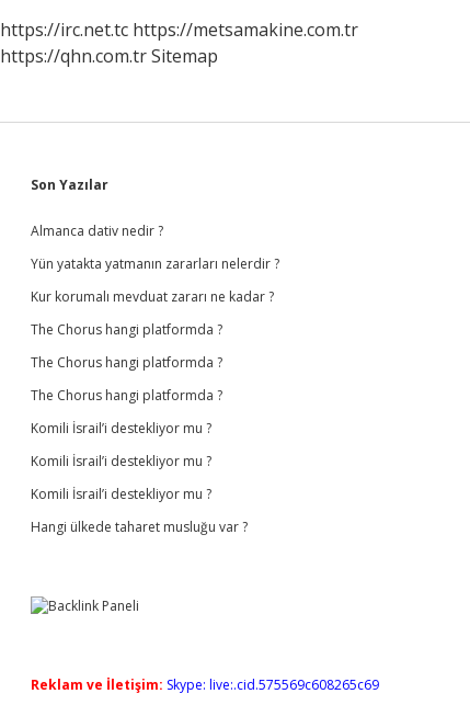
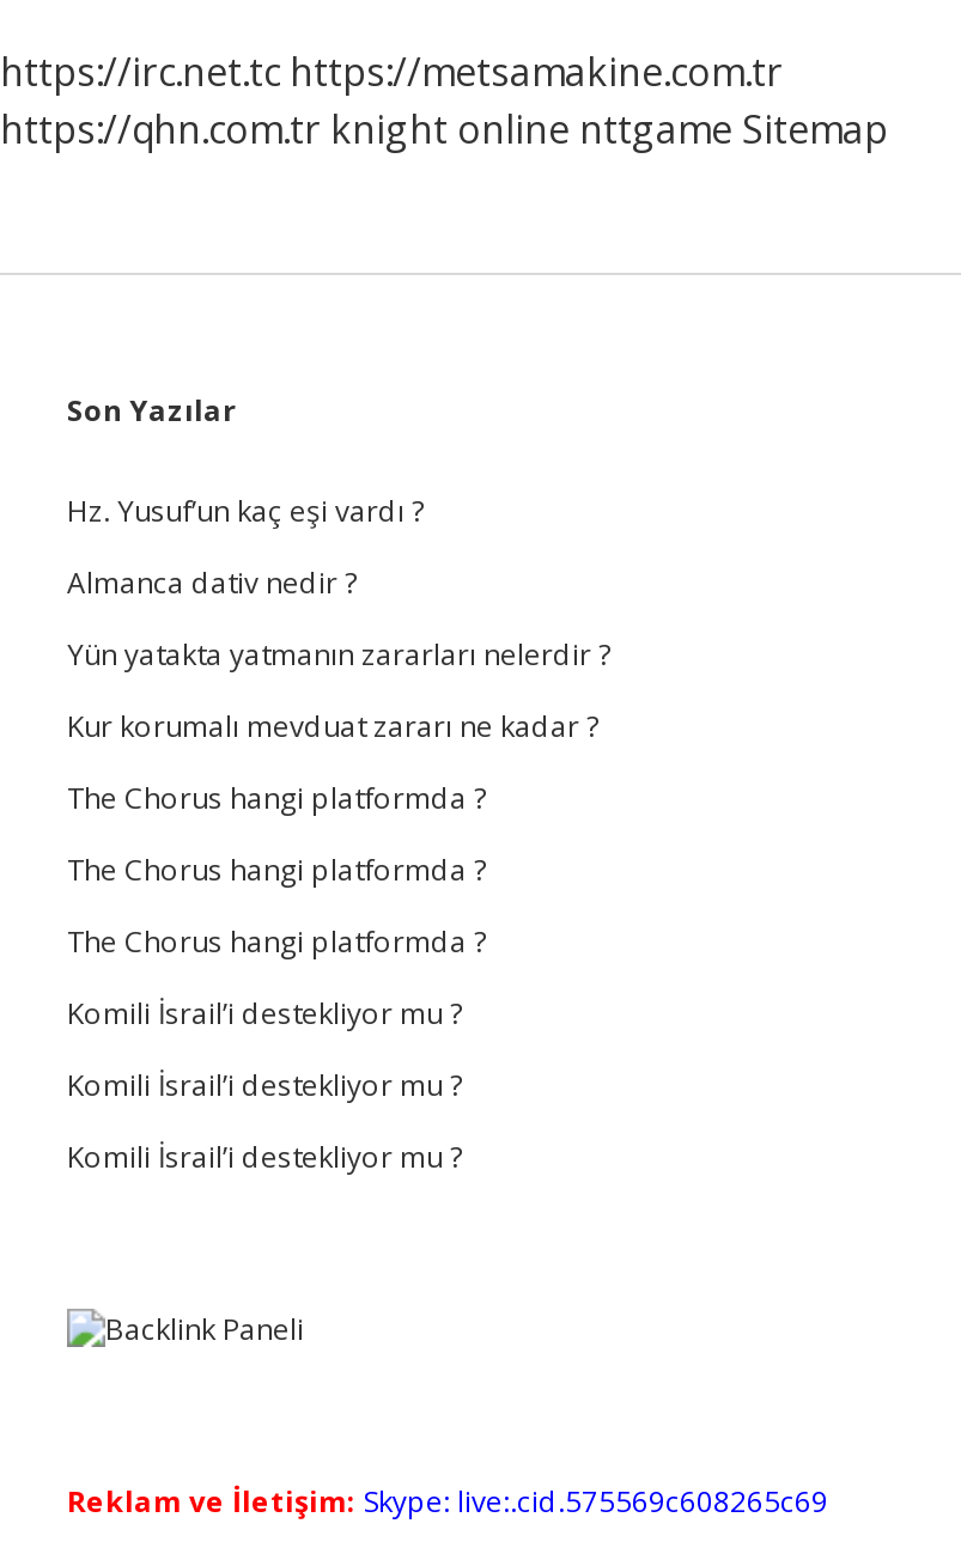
- https://qhn.com.tr Sitemap
+ https://qhn.com.tr knight online nttgame Sitemap

+ Hz. Yusuf’un kaç eşi vardı ?

moved down: Almanca dativ nedir ? | Yün yatakta yatmanın zararları nelerdir ? | Kur korumalı mevduat zararı ne kadar ? | ... | Komili İsrail’i destekliyor mu ? | Komili İsrail’i destekliyor mu ?

- Hangi ülkede taharet musluğu var ?
